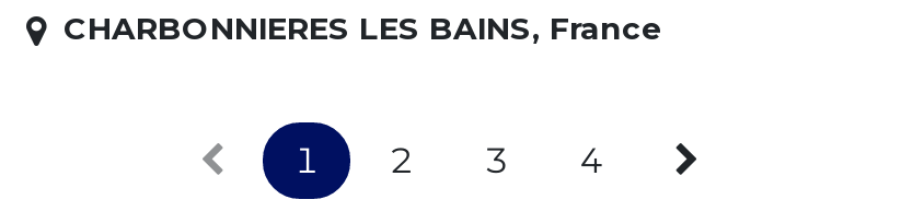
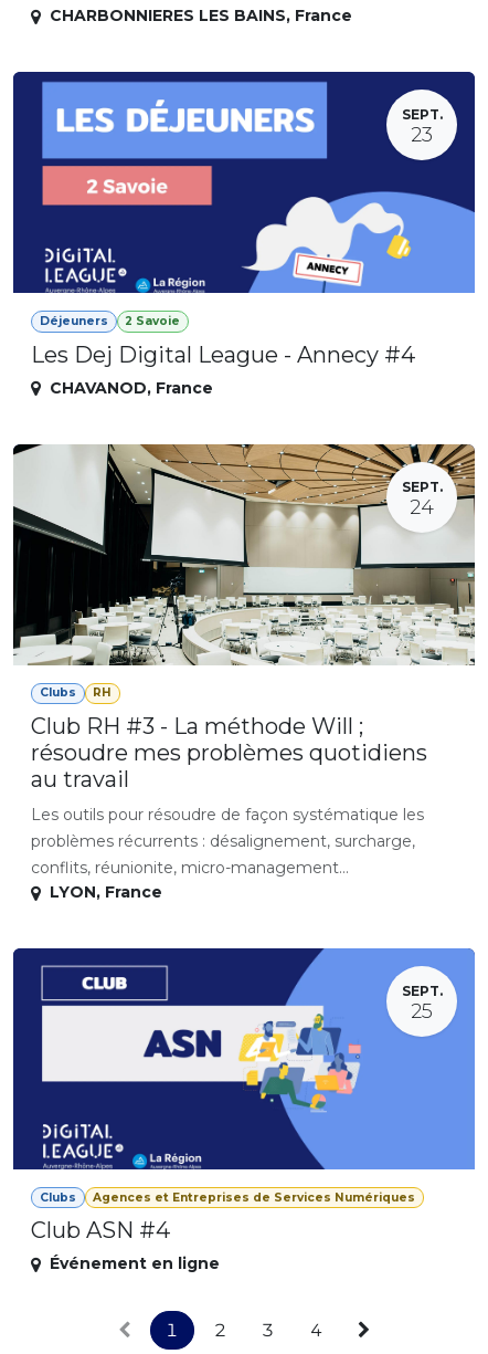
+ [image]
+ SEPT.
+ 23

+ [image]
+ SEPT.
+ 24

+ [image]
+ SEPT.
+ 25

+ Déjeuners
+ 2 Savoie
+ Les Dej Digital League - Annecy #4
+ CHAVANOD, France

+ Clubs
+ RH
+ Club RH #3 - La méthode Will ;
+ résoudre mes problèmes quotidiens
+ au travail
+ Les outils pour résoudre de façon systématique les
+ problèmes récurrents : désalignement, surcharge,
+ conflits, réunionite, micro-management...
+ LYON, France

+ Clubs
+ Agences et Entreprises de Services Numériques
+ Club ASN #4
+ Événement en ligne
